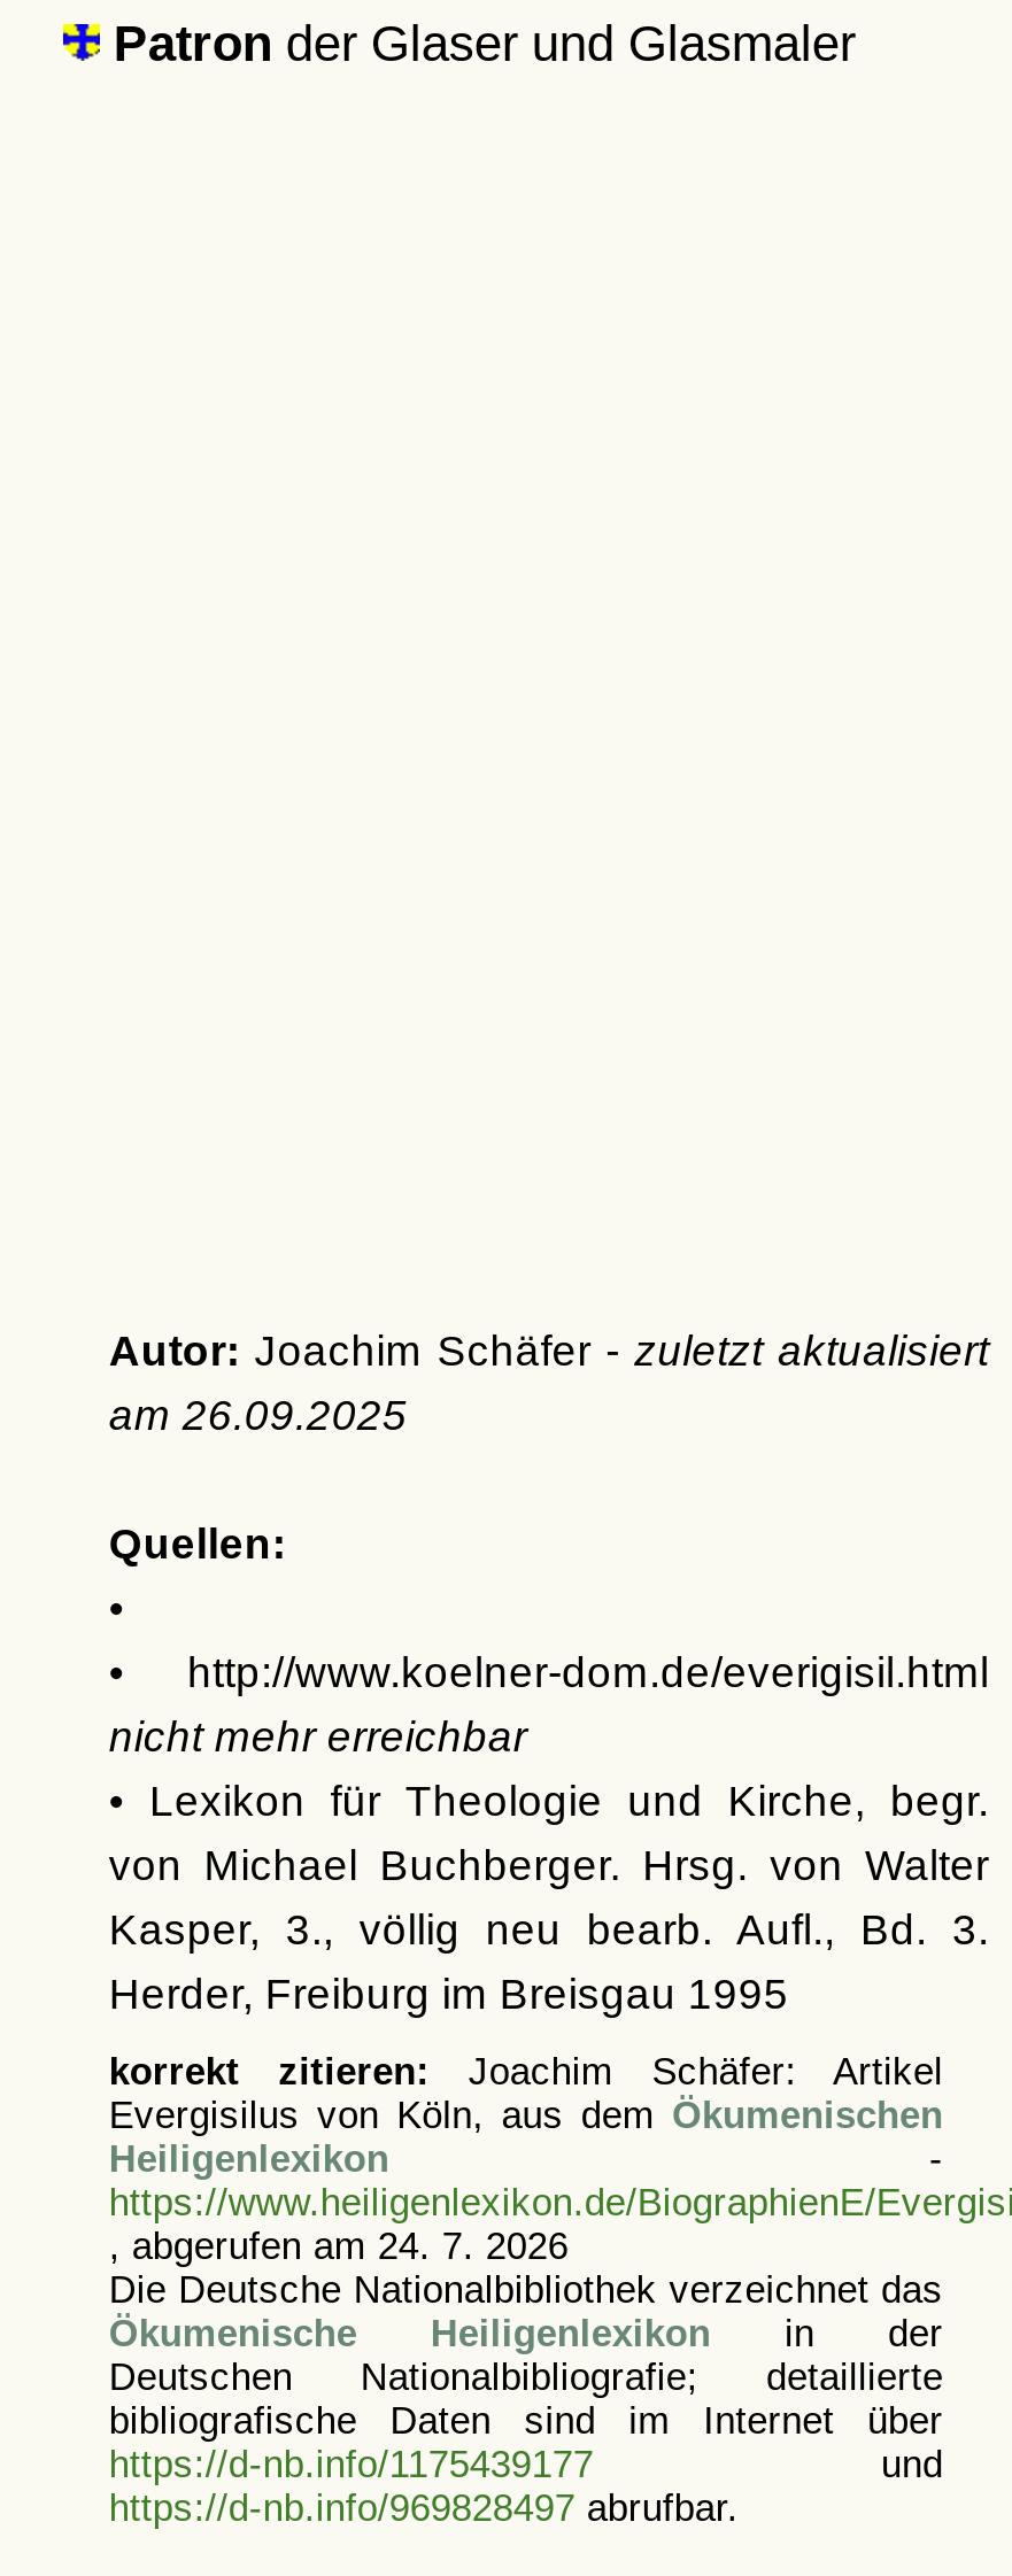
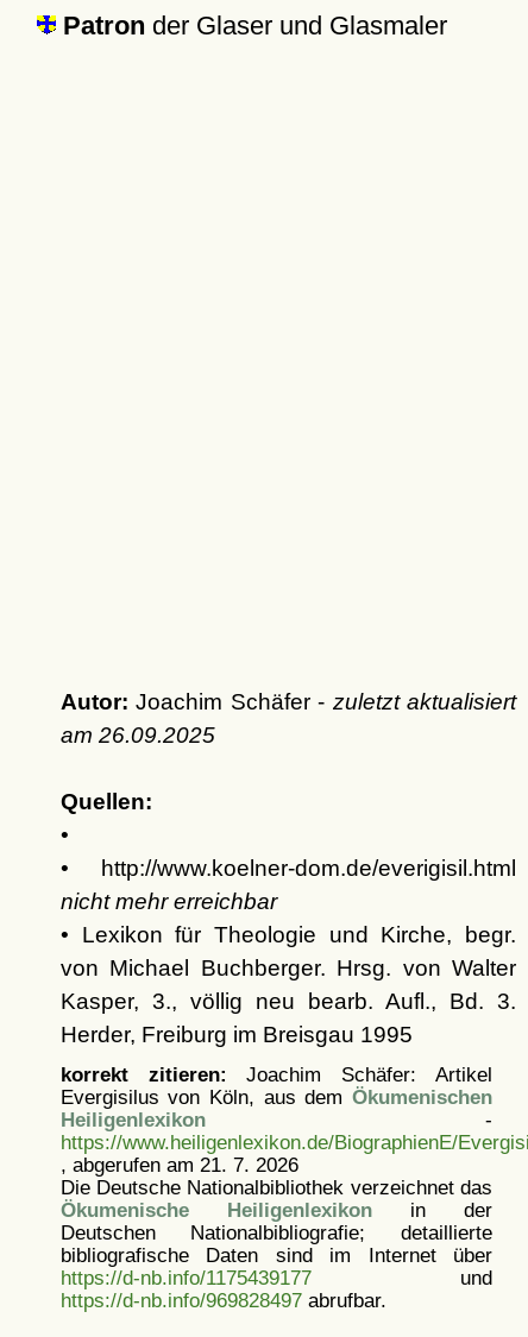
- , abgerufen am 24. 7. 2026
+ , abgerufen am 21. 7. 2026
